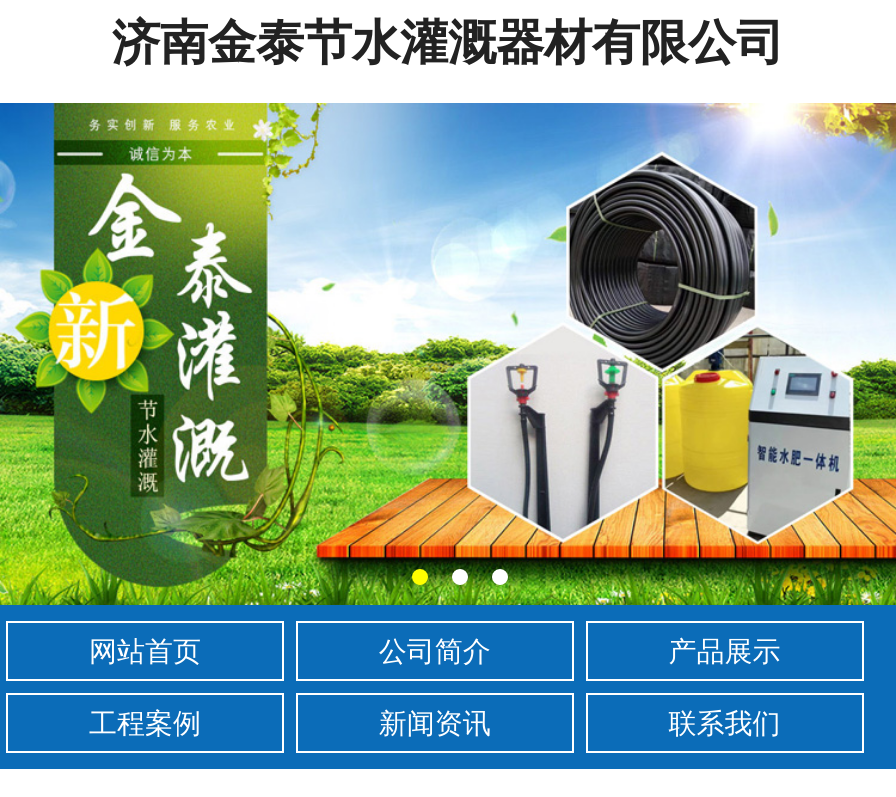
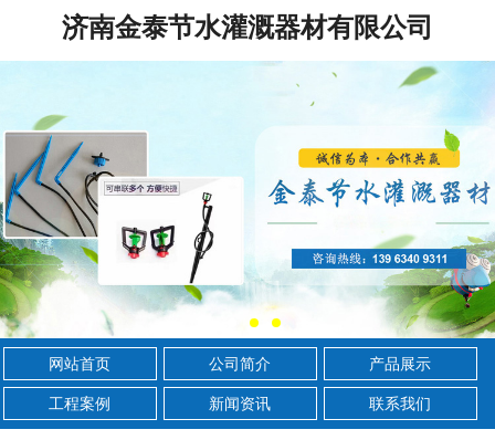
- [image]
+ [image]
